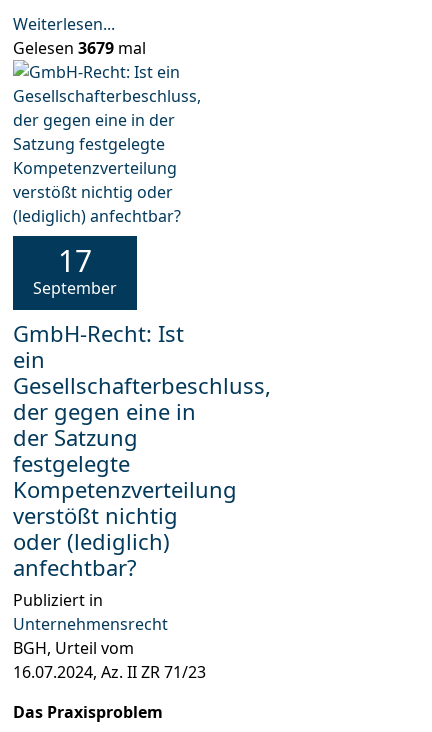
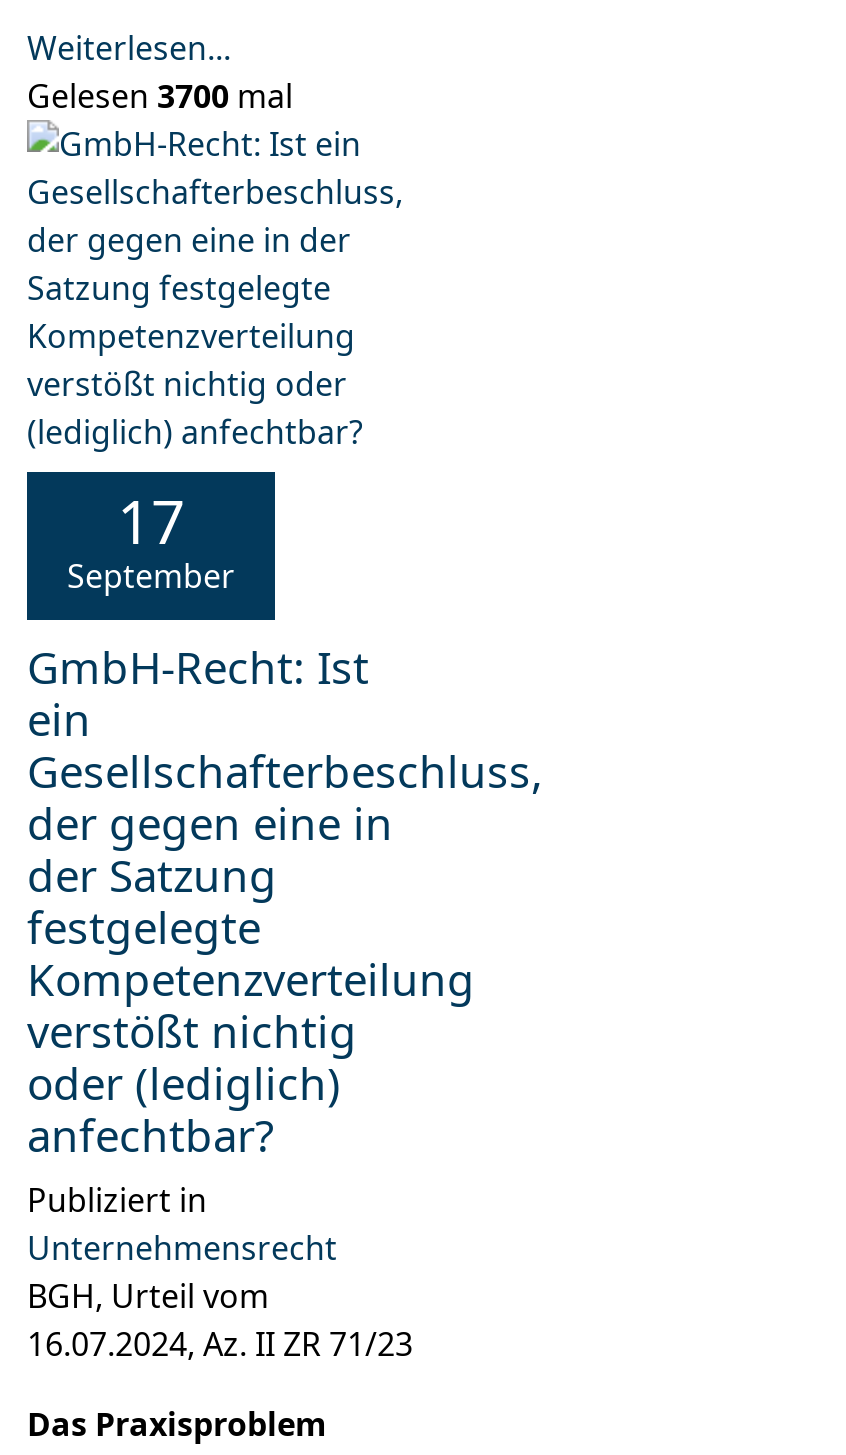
- Gelesen 3679 mal
+ Gelesen 3700 mal
